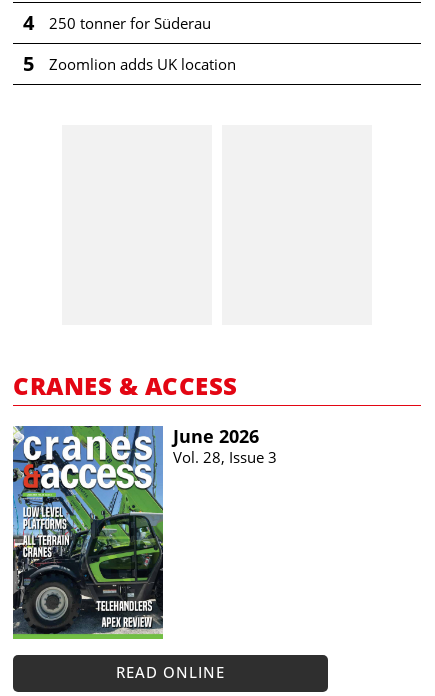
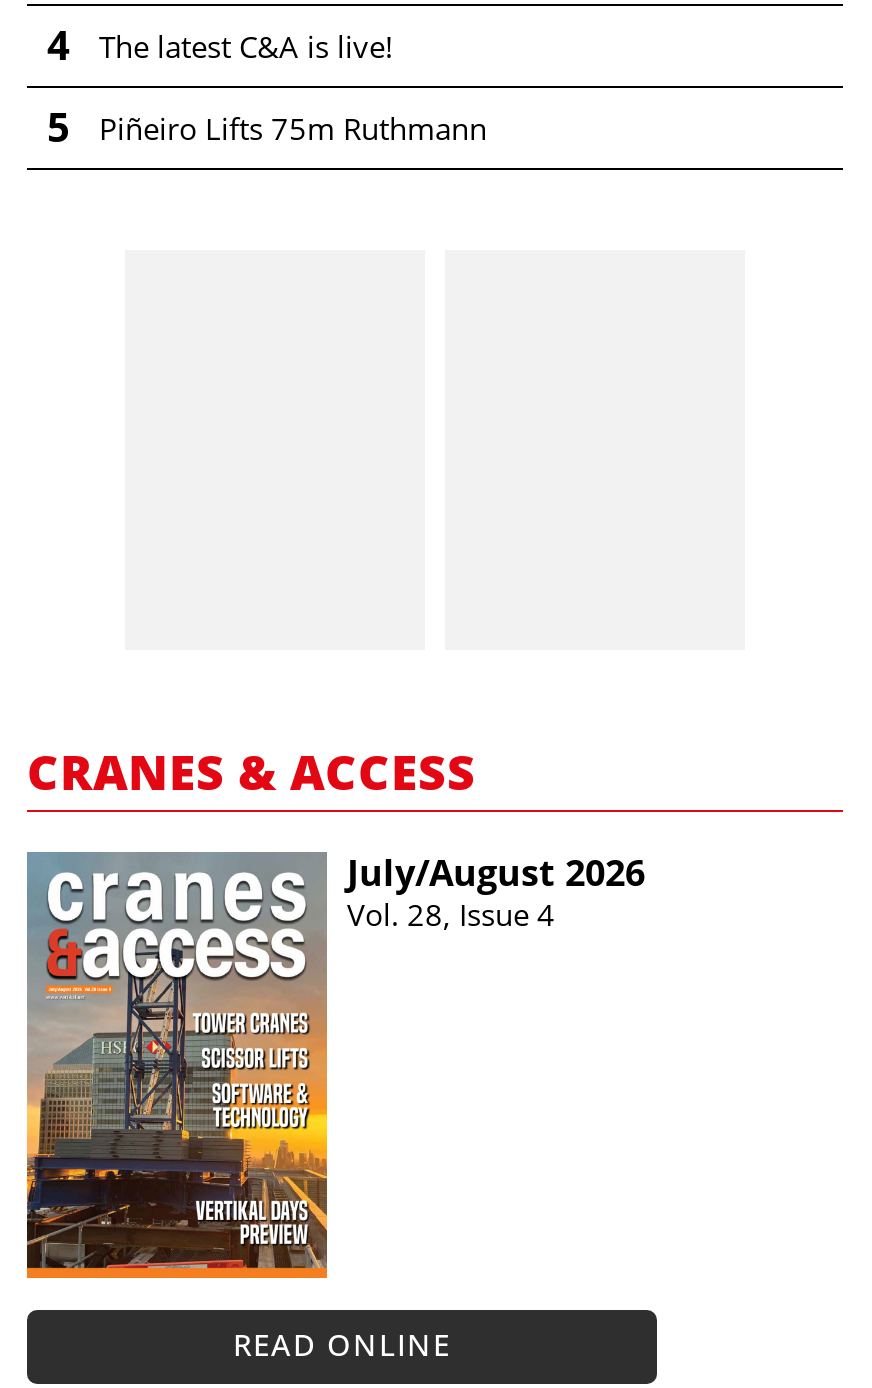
- 250 tonner for Süderau
+ The latest C&A is live!

- Zoomlion adds UK location
+ Piñeiro Lifts 75m Ruthmann

- [image]
- June 2026
- Vol. 28, Issue 3
+ [image]
+ July/August 2026
+ Vol. 28, Issue 4
